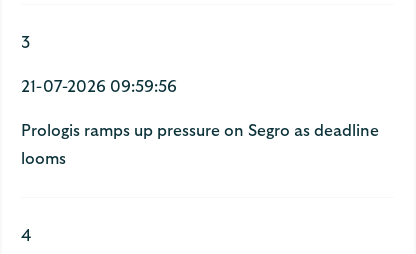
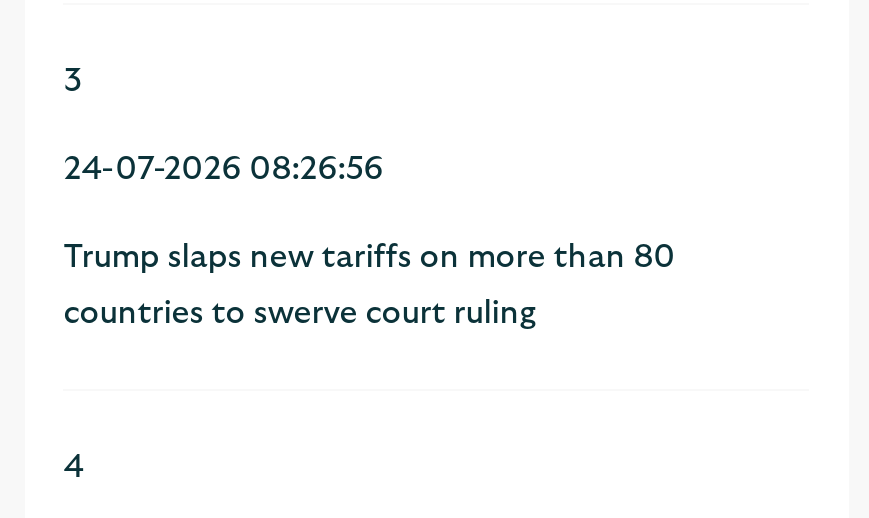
- 21-07-2026 09:59:56
+ 24-07-2026 08:26:56

- Prologis ramps up pressure on Segro as deadline
+ Trump slaps new tariffs on more than 80

- looms
+ countries to swerve court ruling
